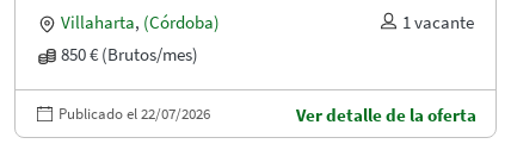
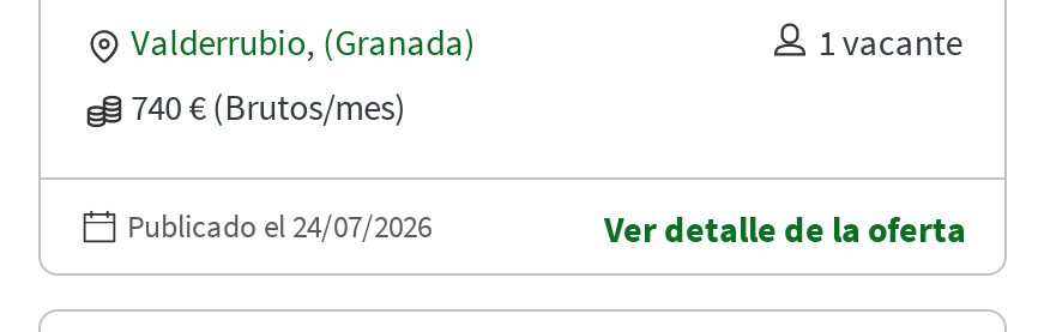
- Villaharta, (Córdoba)
+ Valderrubio, (Granada)

- 850 € (Brutos/mes)
+ 740 € (Brutos/mes)

- Publicado el 22/07/2026
+ Publicado el 24/07/2026
